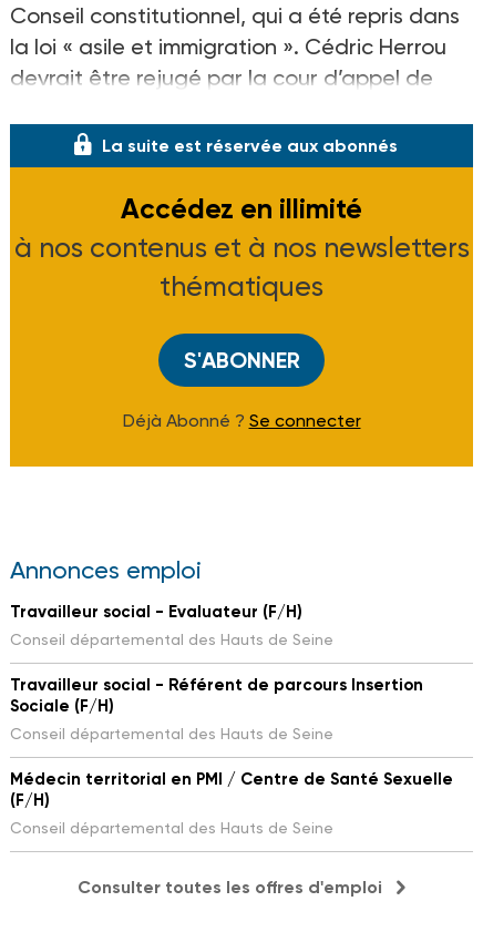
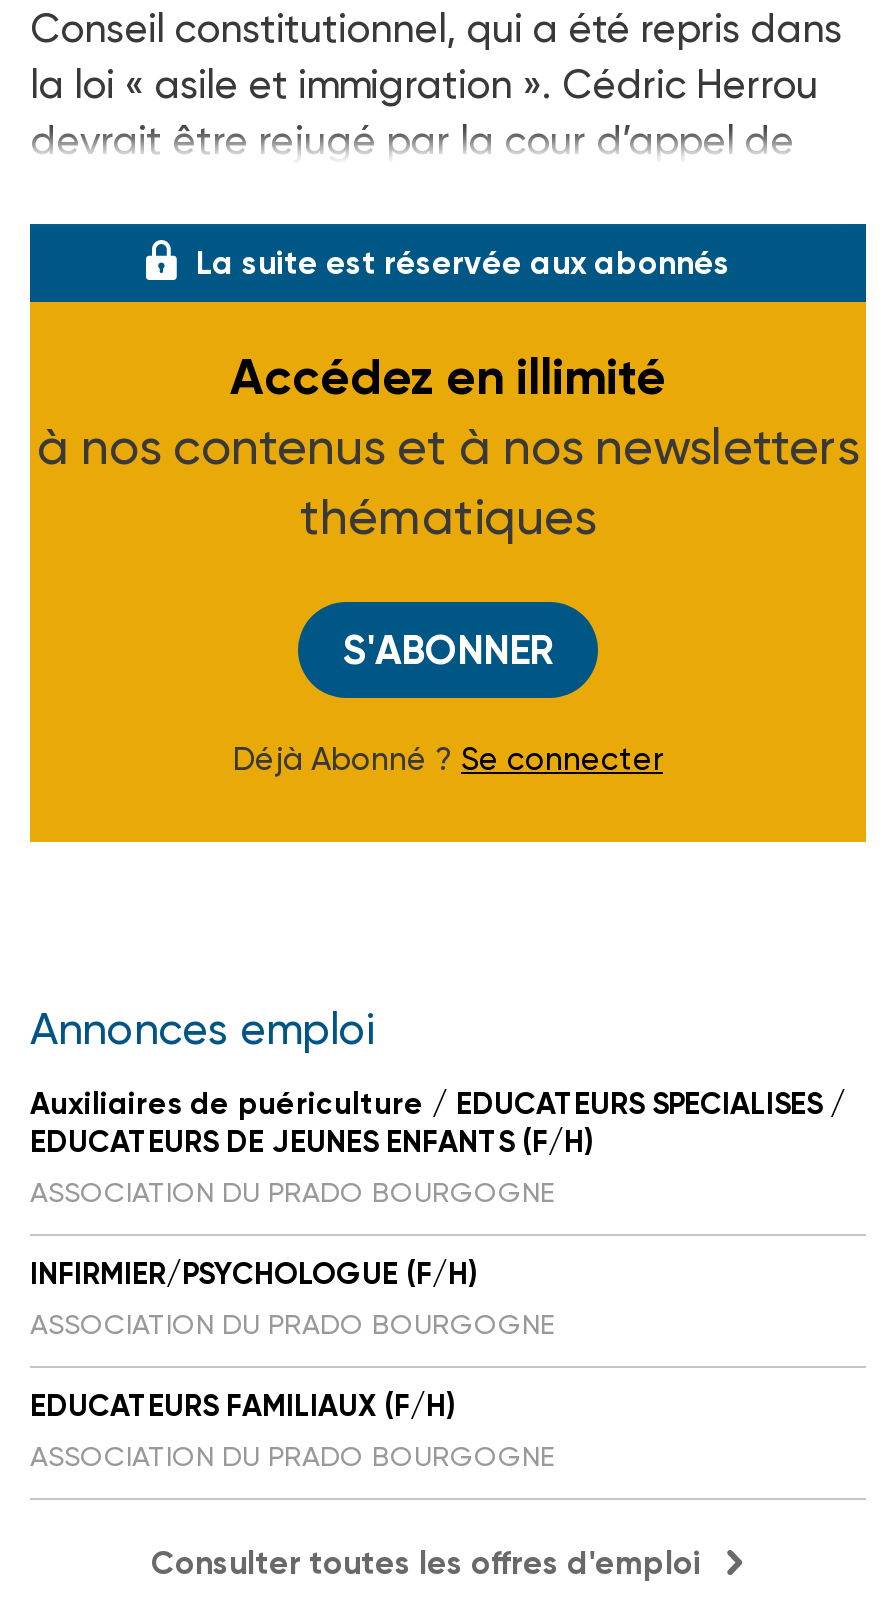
- Travailleur social - Evaluateur (F/H)
- Conseil départemental des Hauts de Seine
+ Auxiliaires de puériculture / EDUCATEURS SPECIALISES /
+ EDUCATEURS DE JEUNES ENFANTS (F/H)
+ ASSOCIATION DU PRADO BOURGOGNE

- Travailleur social - Référent de parcours Insertion
- Sociale (F/H)
- Conseil départemental des Hauts de Seine
+ INFIRMIER/PSYCHOLOGUE (F/H)
+ ASSOCIATION DU PRADO BOURGOGNE

- Médecin territorial en PMI / Centre de Santé Sexuelle
- (F/H)
- Conseil départemental des Hauts de Seine
+ EDUCATEURS FAMILIAUX (F/H)
+ ASSOCIATION DU PRADO BOURGOGNE
